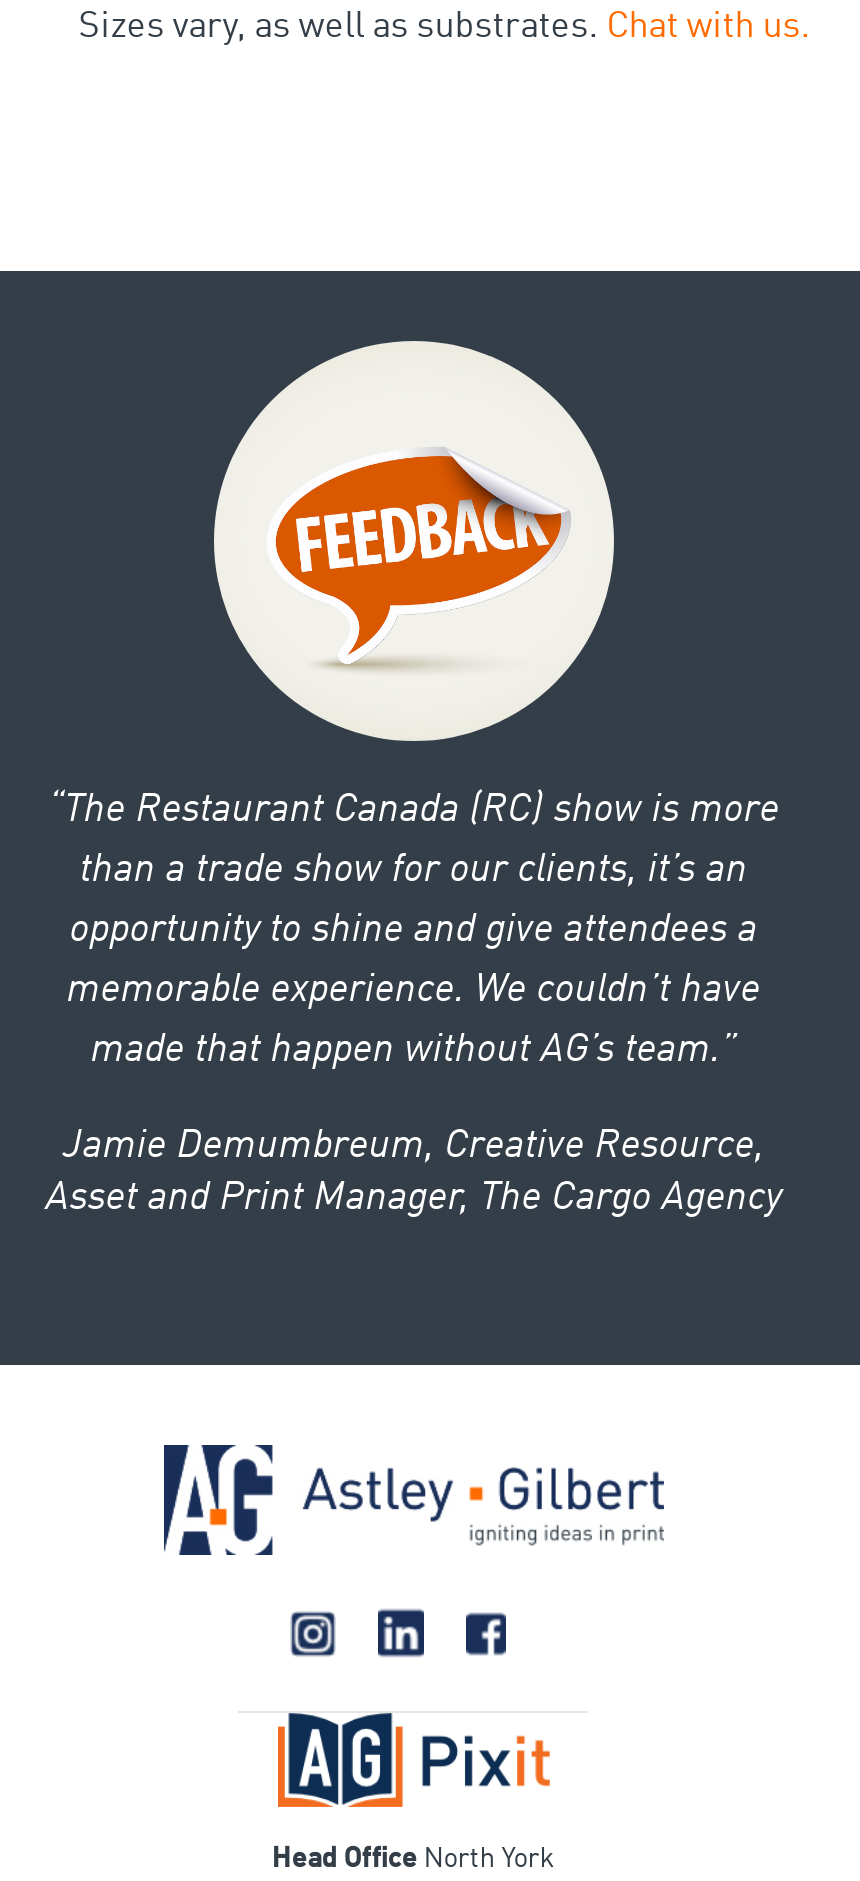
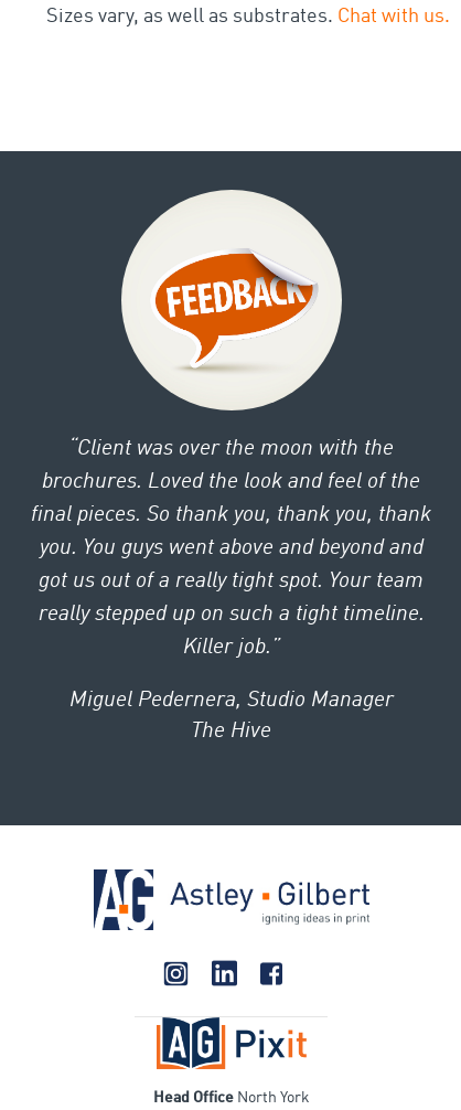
- “The Restaurant Canada (RC) show is more
- than a trade show for our clients, it’s an
- opportunity to shine and give attendees a
- memorable experience. We couldn’t have
- made that happen without AG’s team.”
- Jamie Demumbreum, Creative Resource,
- Asset and Print Manager, The Cargo Agency
+ “Client was over the moon with the
+ brochures. Loved the look and feel of the
+ final pieces. So thank you, thank you, thank
+ you. You guys went above and beyond and
+ got us out of a really tight spot. Your team
+ really stepped up on such a tight timeline.
+ Killer job.”
+ Miguel Pedernera, Studio Manager
+ The Hive
